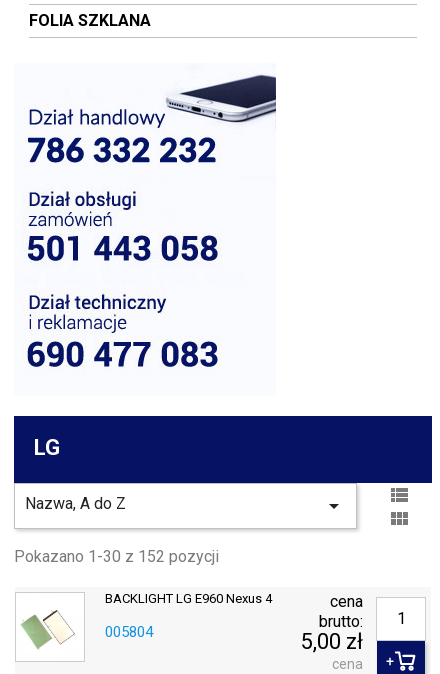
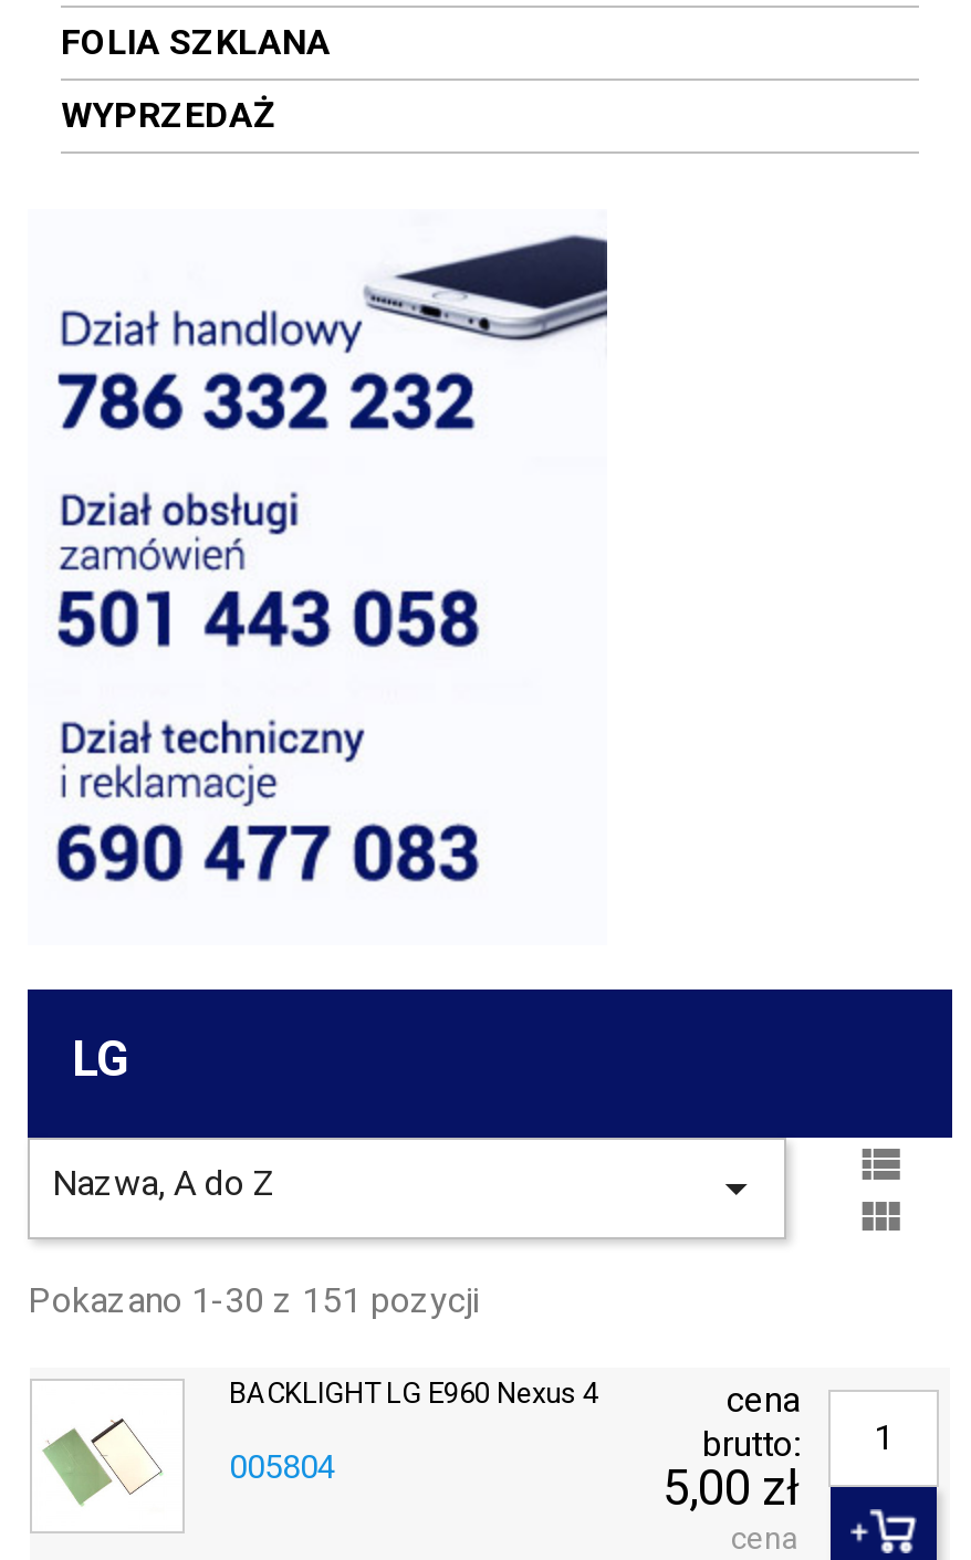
+ WYPRZEDAŻ

- Pokazano 1-30 z 152 pozycji
+ Pokazano 1-30 z 151 pozycji
